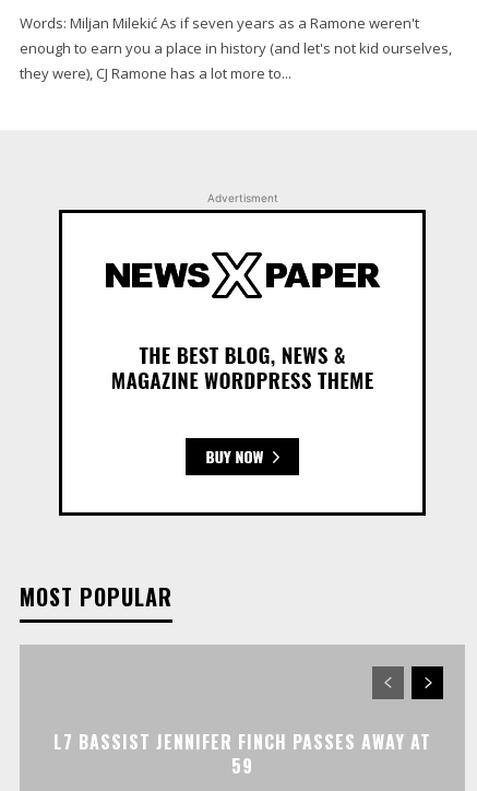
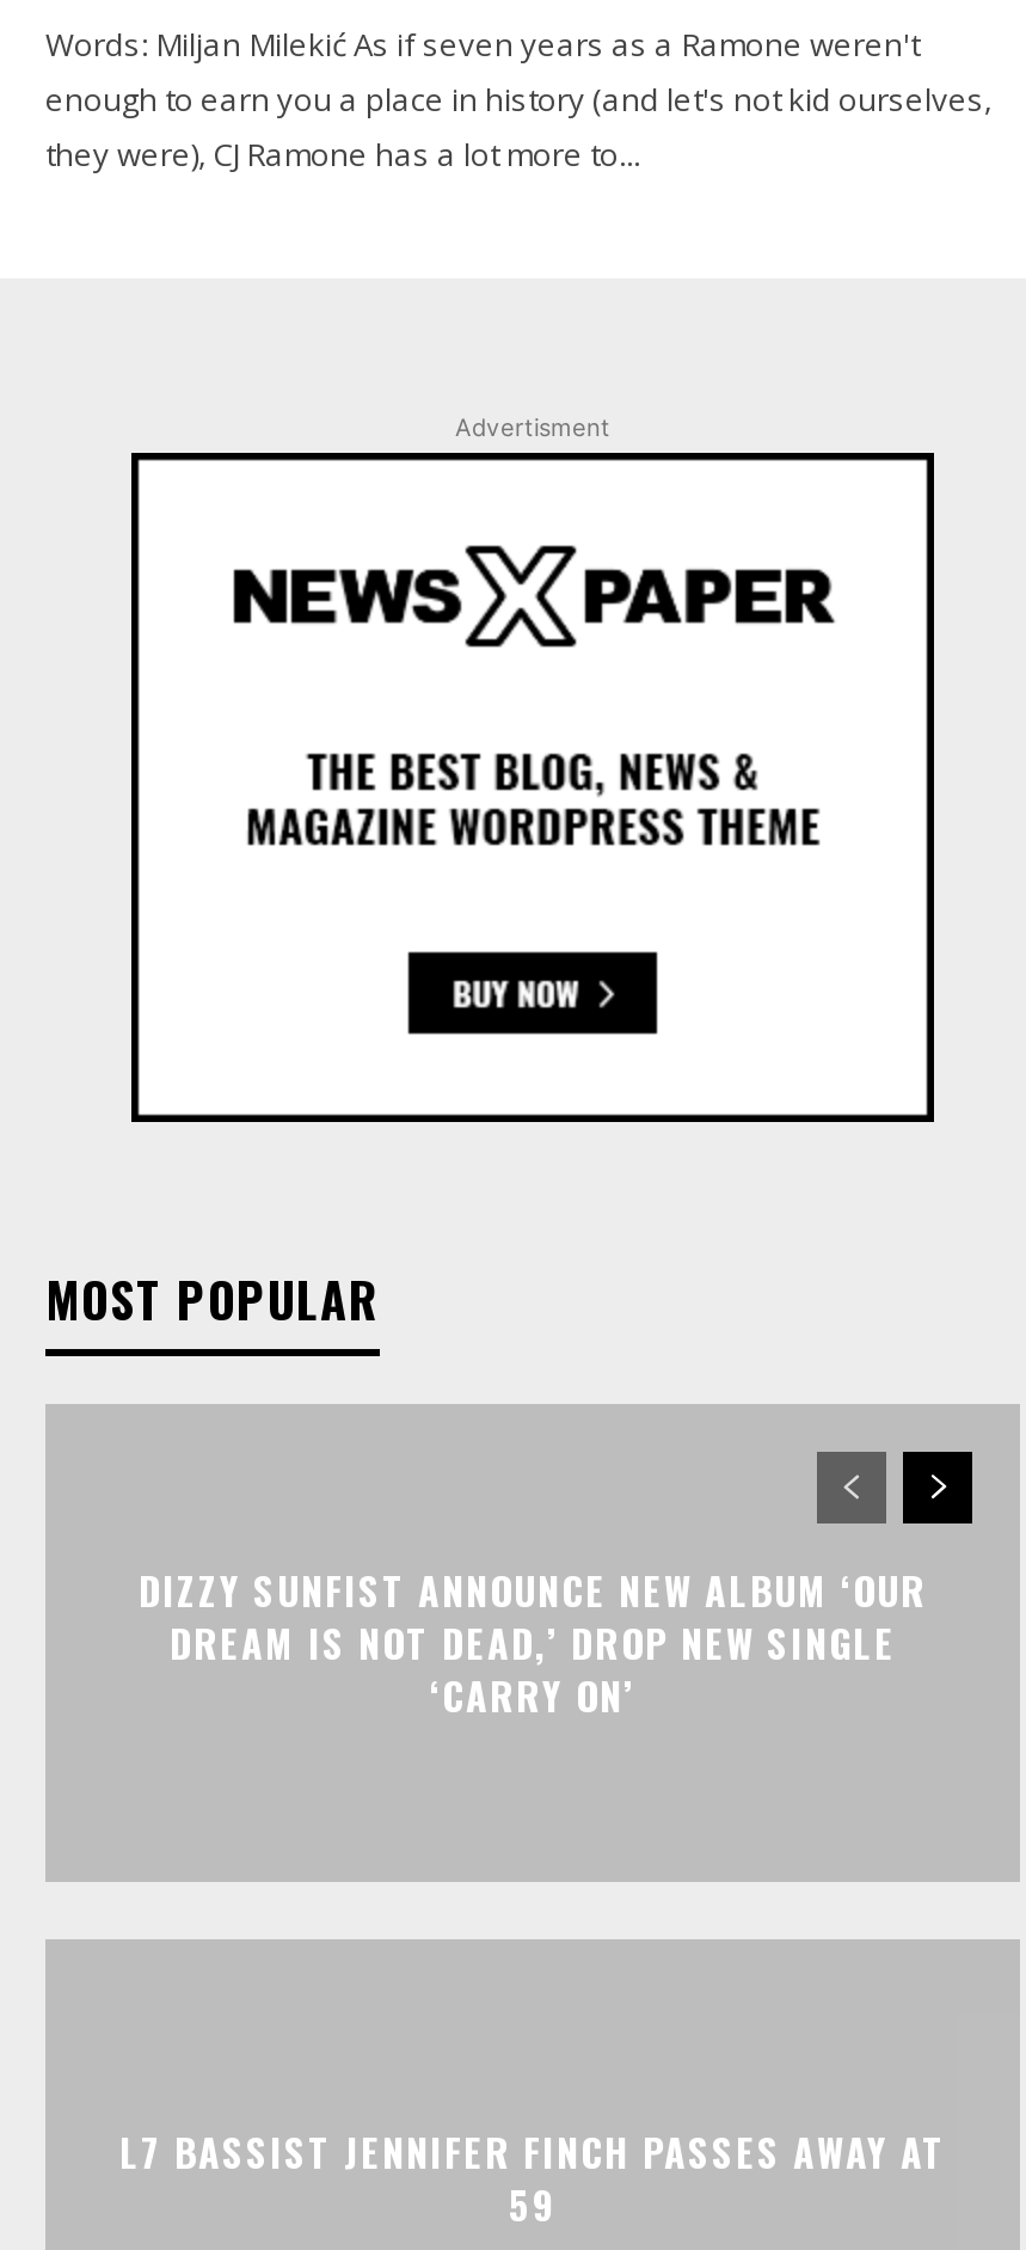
+ DIZZY SUNFIST ANNOUNCE NEW ALBUM ‘OUR
+ DREAM IS NOT DEAD,’ DROP NEW SINGLE
+ ‘CARRY ON’
